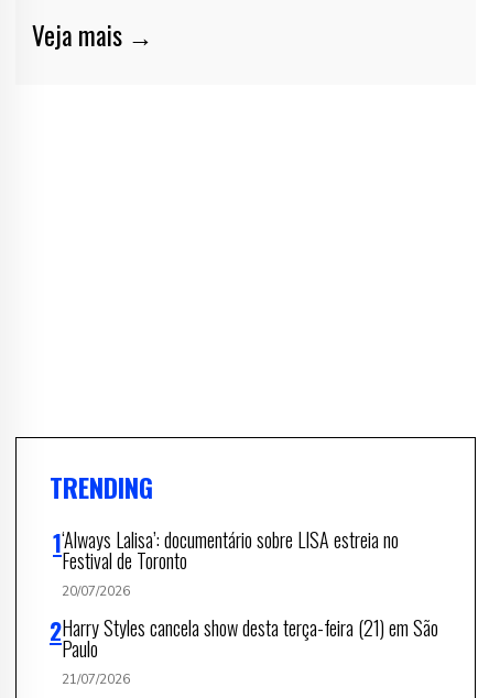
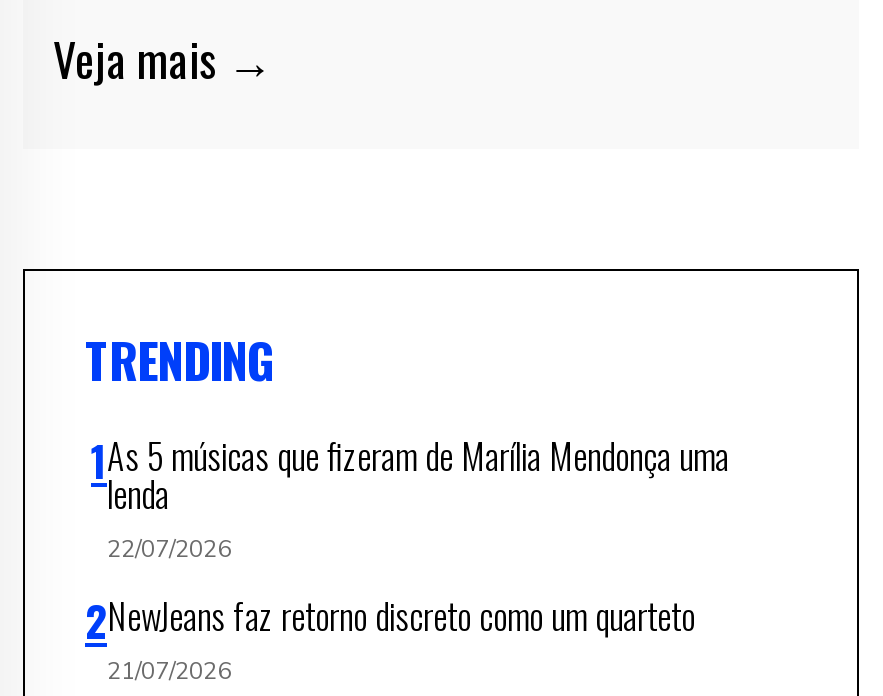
- ‘Always Lalisa’: documentário sobre LISA estreia no
- Festival de Toronto
- 20/07/2026
+ As 5 músicas que fizeram de Marília Mendonça uma
+ lenda
+ 22/07/2026

- Harry Styles cancela show desta terça-feira (21) em São
- Paulo
+ NewJeans faz retorno discreto como um quarteto
